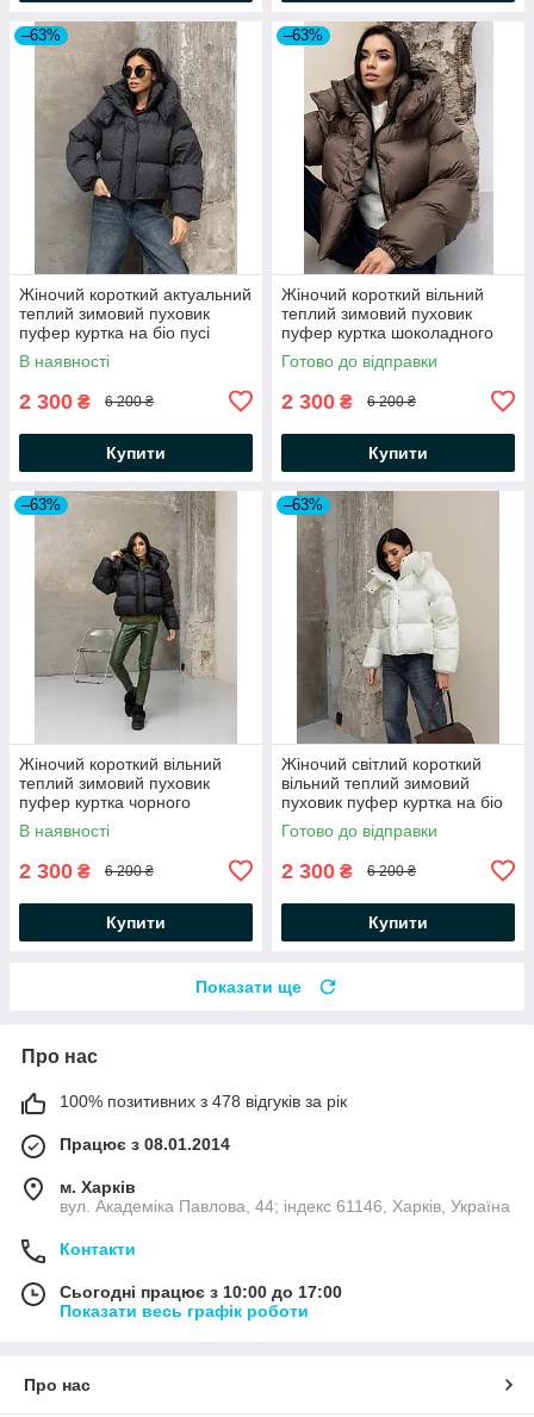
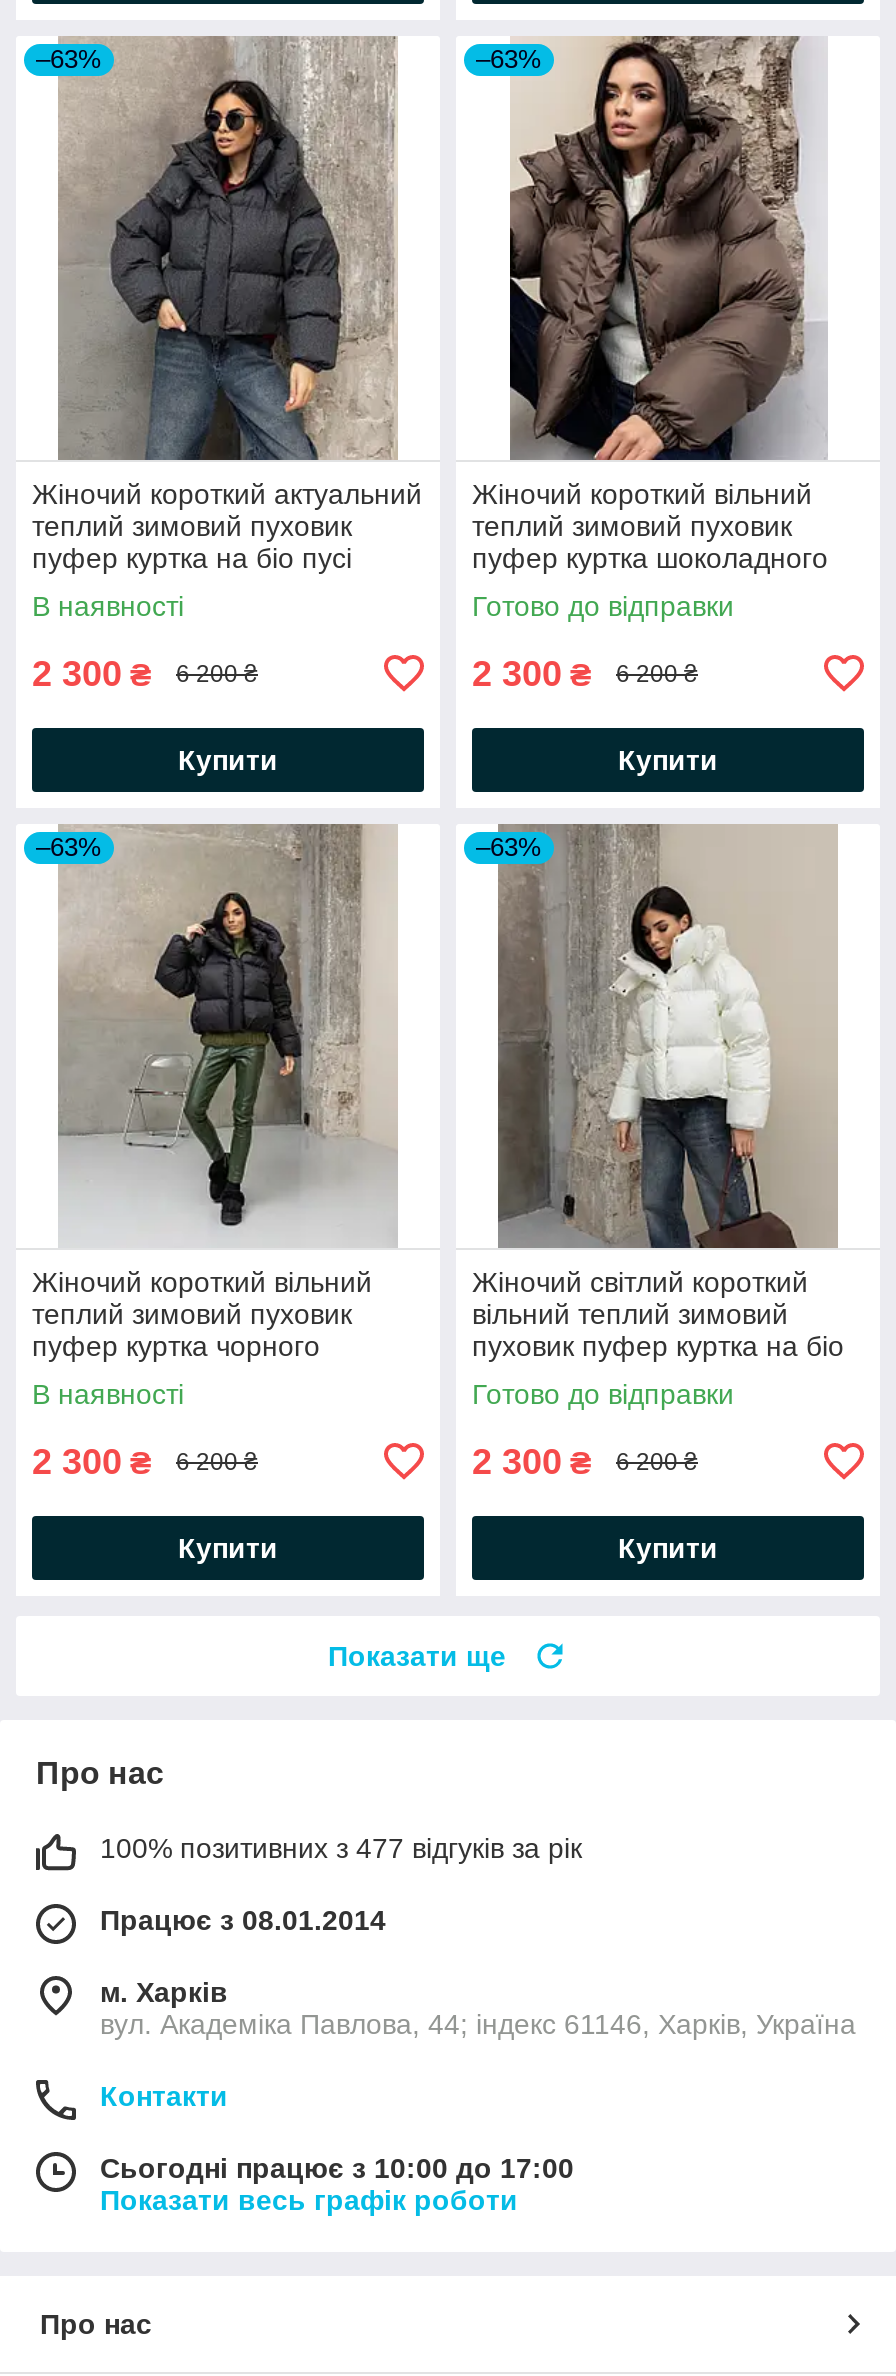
- 100% позитивних з 478 відгуків за рік
+ 100% позитивних з 477 відгуків за рік
